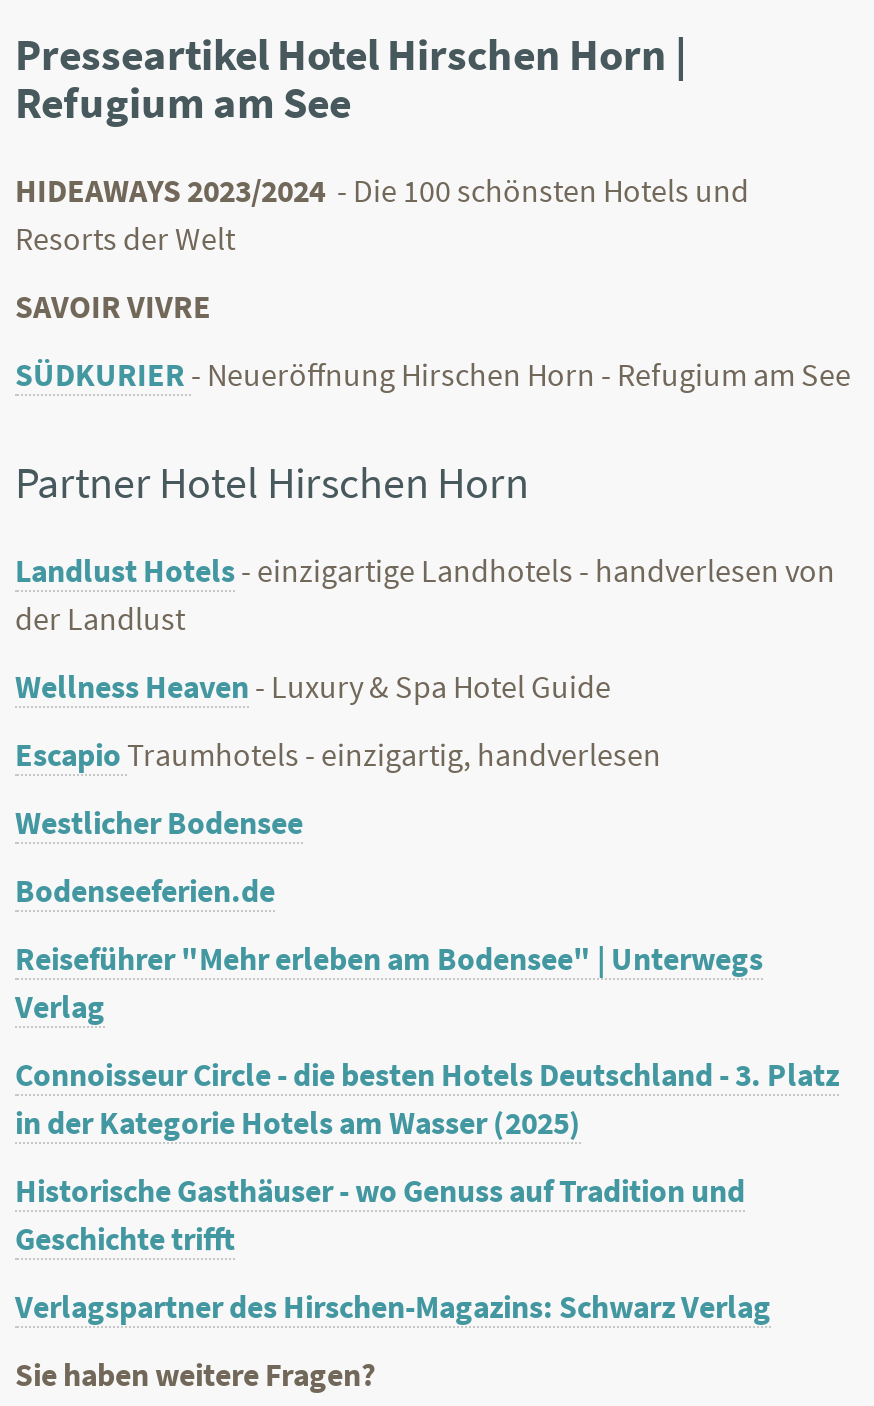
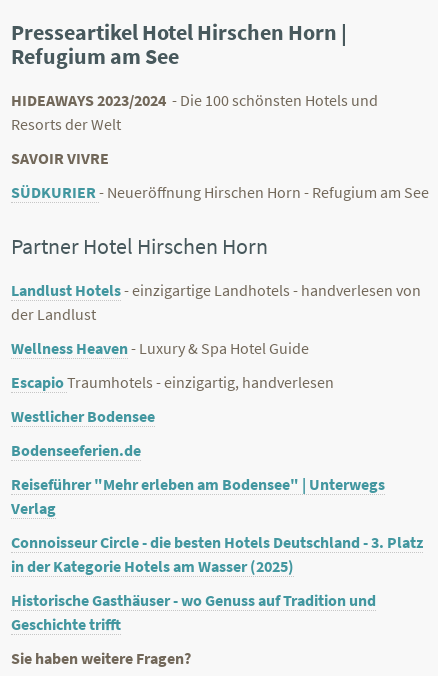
- Verlagspartner des Hirschen-Magazins: Schwarz Verlag
